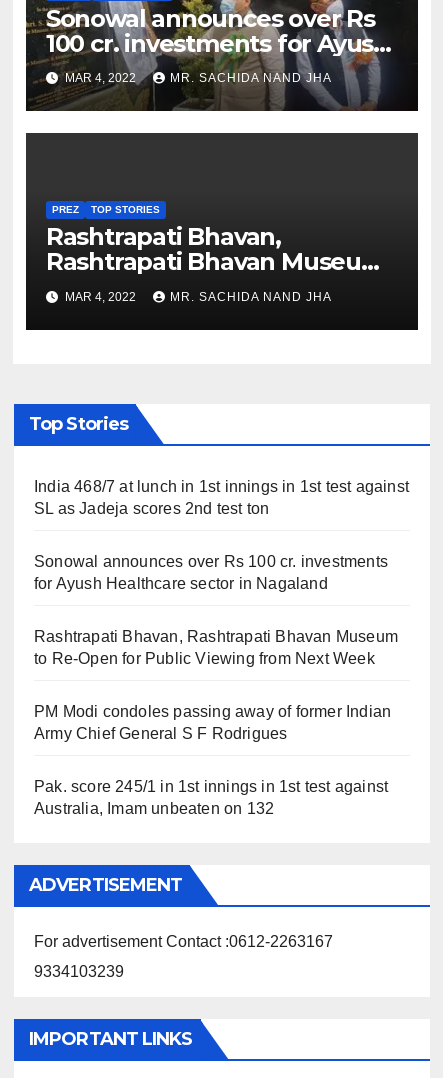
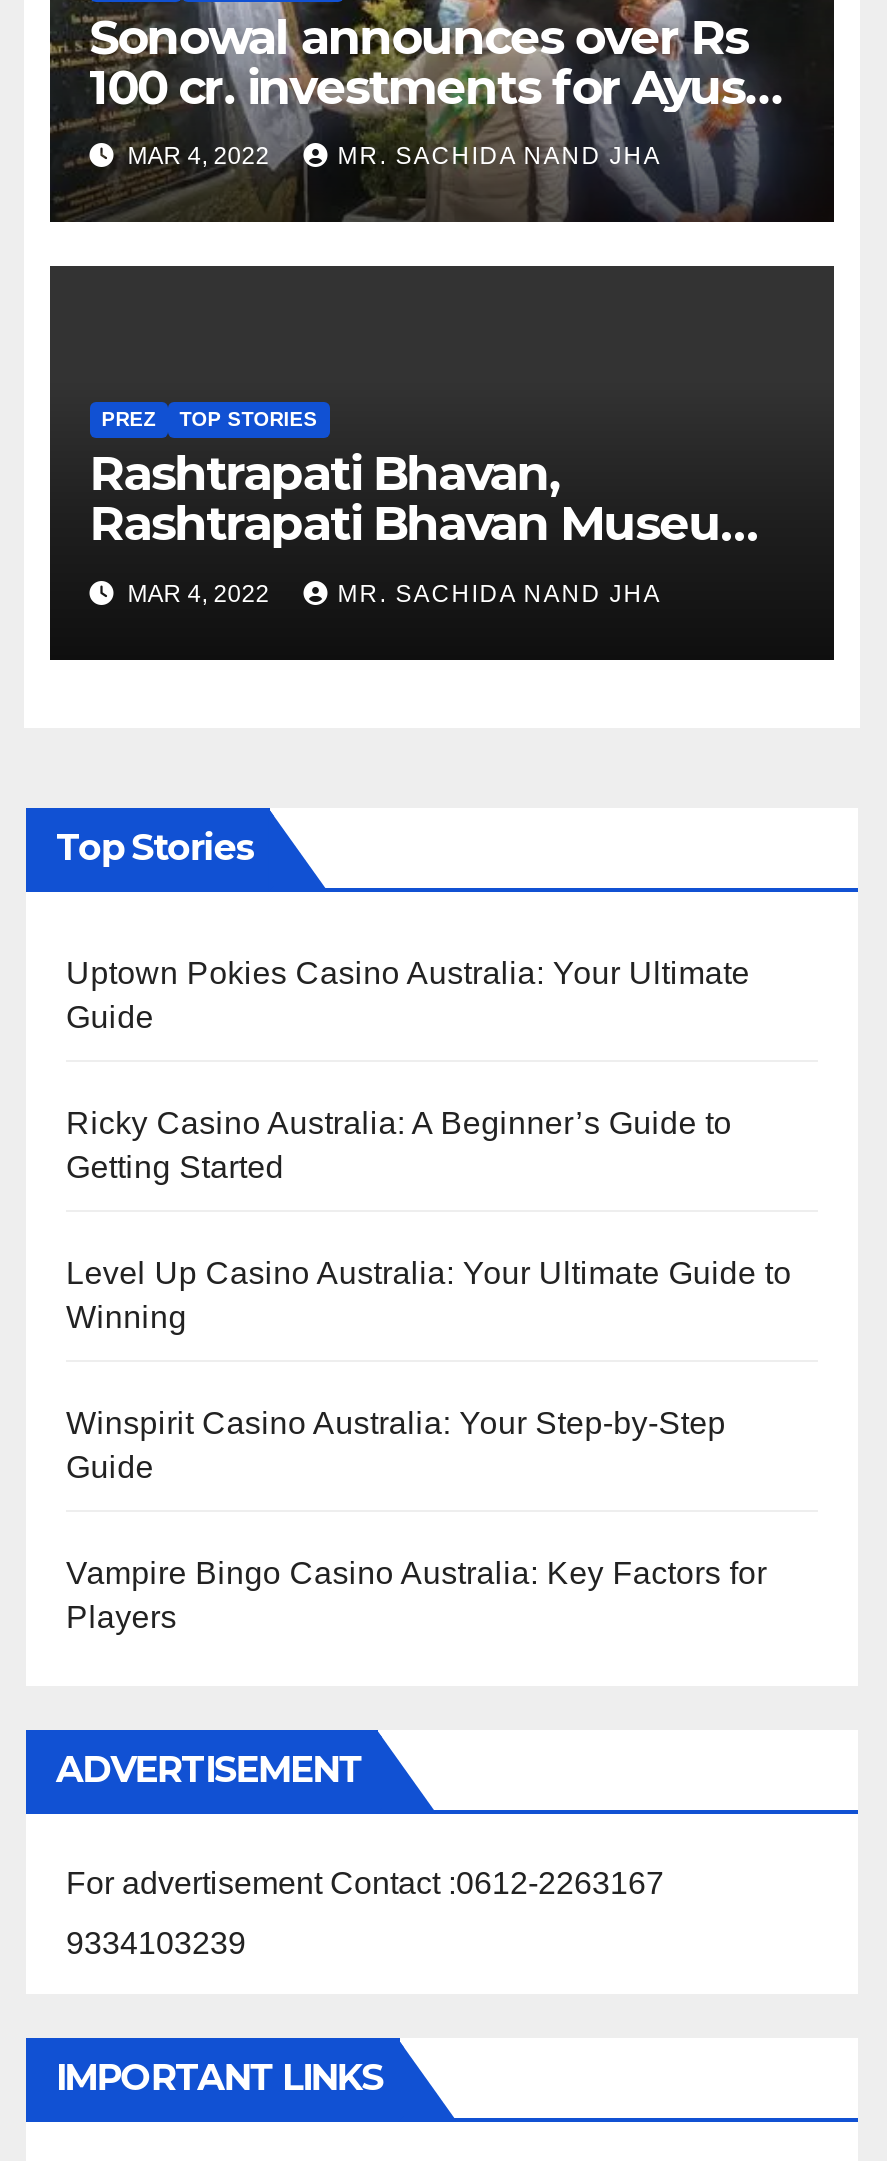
- India 468/7 at lunch in 1st innings in 1st test against
- SL as Jadeja scores 2nd test ton
+ Uptown Pokies Casino Australia: Your Ultimate
+ Guide

- Sonowal announces over Rs 100 cr. investments
- for Ayush Healthcare sector in Nagaland
+ Ricky Casino Australia: A Beginner’s Guide to
+ Getting Started

- Rashtrapati Bhavan, Rashtrapati Bhavan Museum
- to Re-Open for Public Viewing from Next Week
+ Level Up Casino Australia: Your Ultimate Guide to
+ Winning

- PM Modi condoles passing away of former Indian
- Army Chief General S F Rodrigues
+ Winspirit Casino Australia: Your Step-by-Step
+ Guide

- Pak. score 245/1 in 1st innings in 1st test against
- Australia, Imam unbeaten on 132
+ Vampire Bingo Casino Australia: Key Factors for
+ Players
